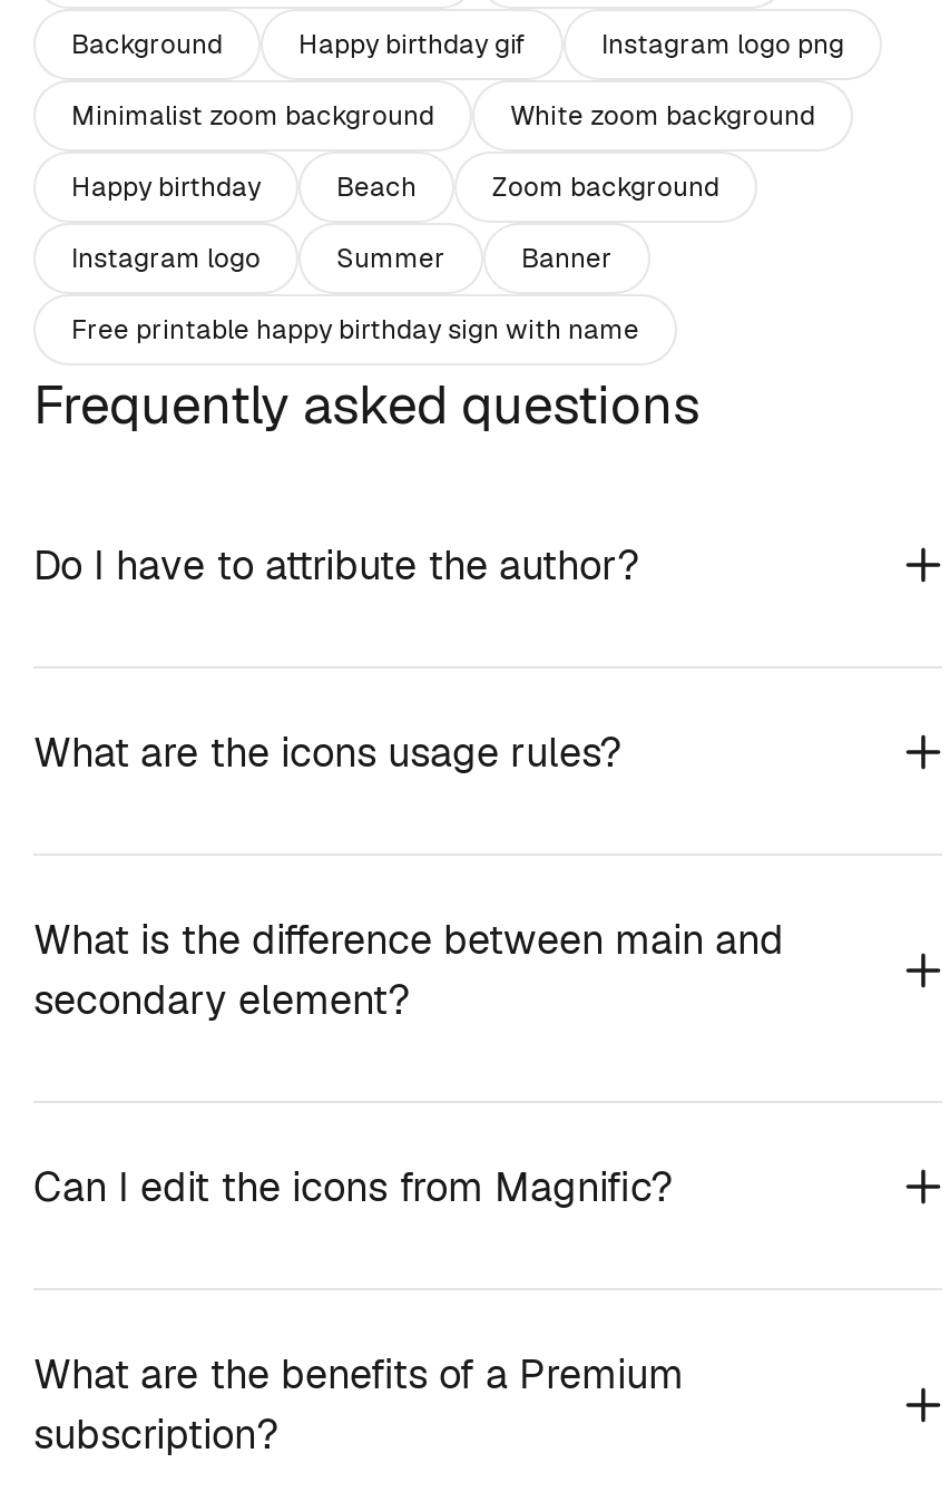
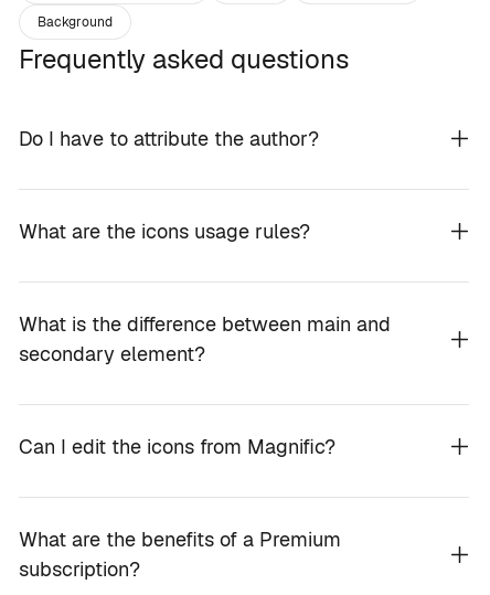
- Happy birthday gif
- Instagram logo png
- Minimalist zoom background
- White zoom background
- Happy birthday
- Beach
- Zoom background
- Instagram logo
- Summer
- Banner
- Free printable happy birthday sign with name
